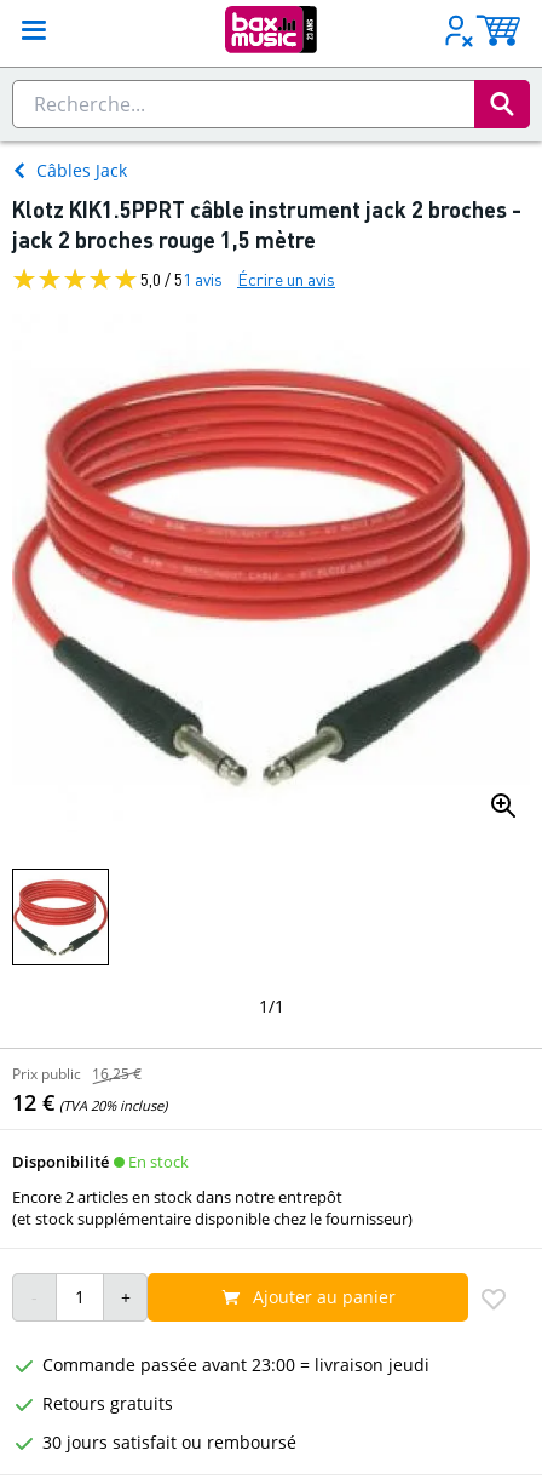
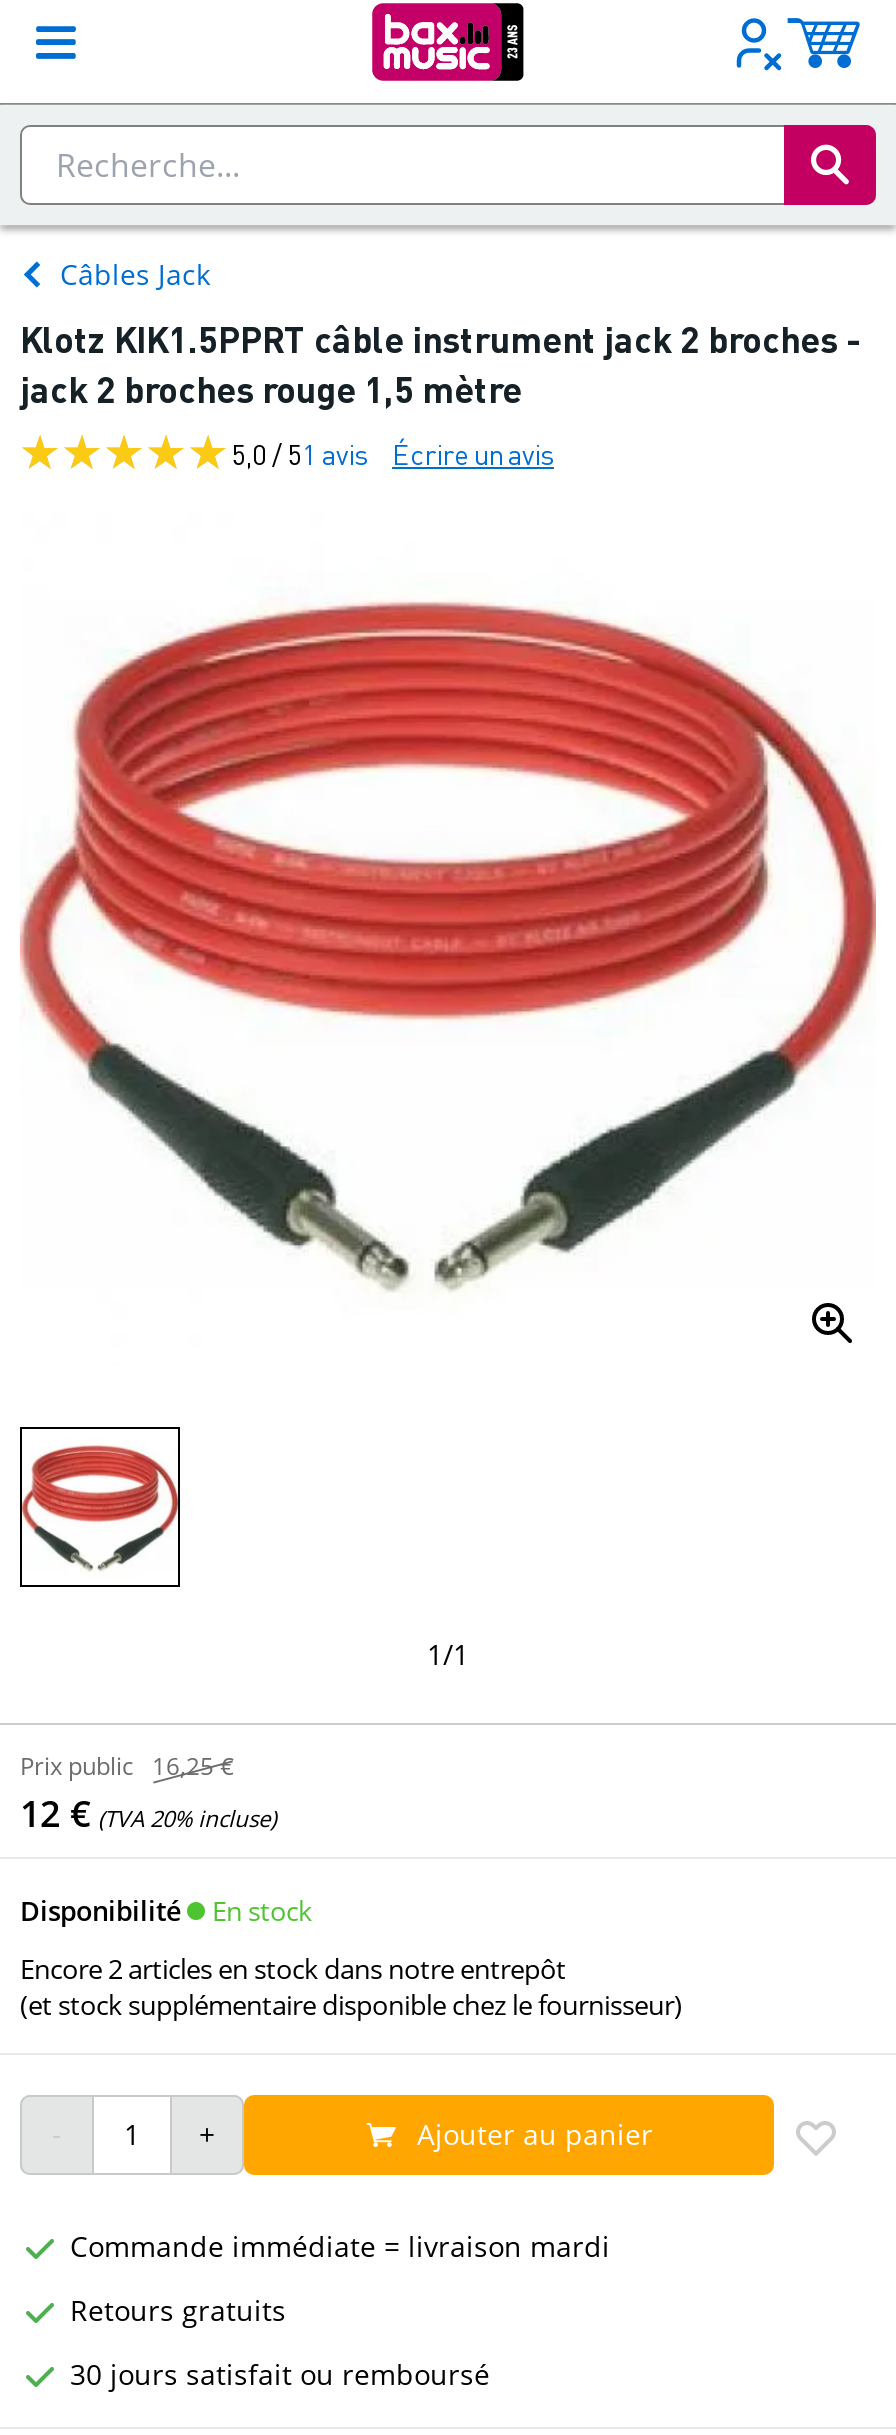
- Commande passée avant 23:00 = livraison jeudi
+ Commande immédiate = livraison mardi
